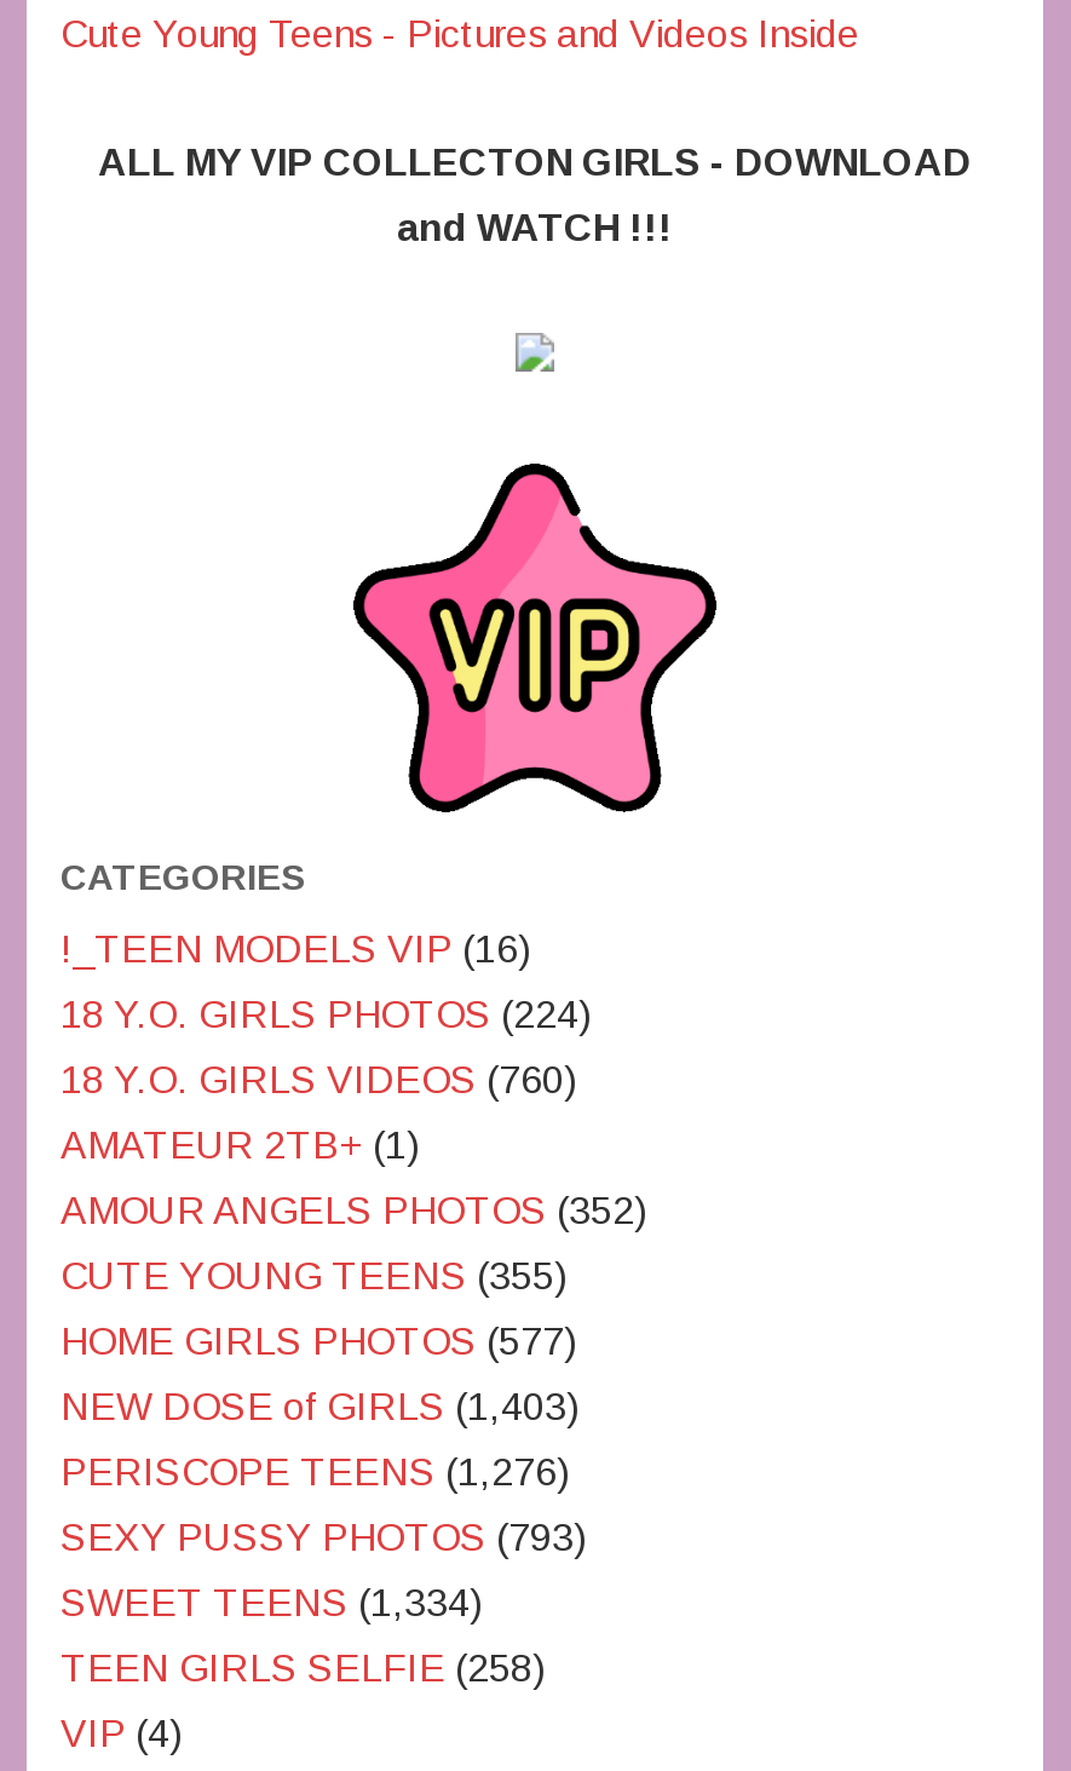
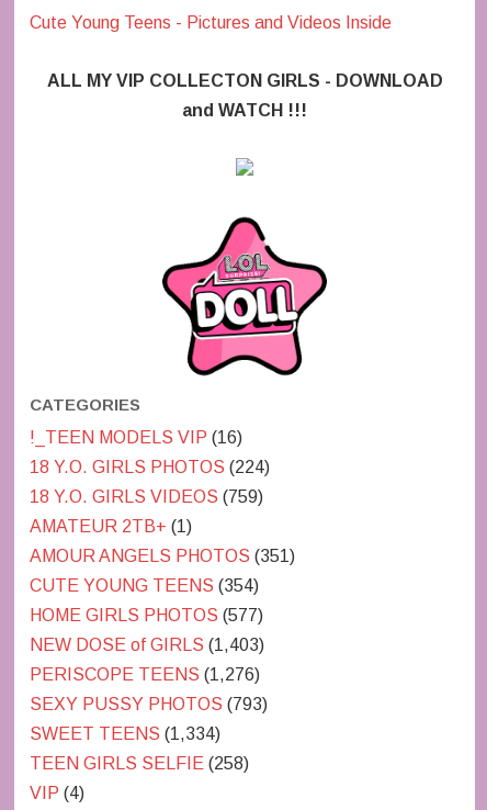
- [image]
+ [image]

- 18 Y.O. GIRLS VIDEOS (760)
+ 18 Y.O. GIRLS VIDEOS (759)

- AMOUR ANGELS PHOTOS (352)
+ AMOUR ANGELS PHOTOS (351)

- CUTE YOUNG TEENS (355)
+ CUTE YOUNG TEENS (354)
